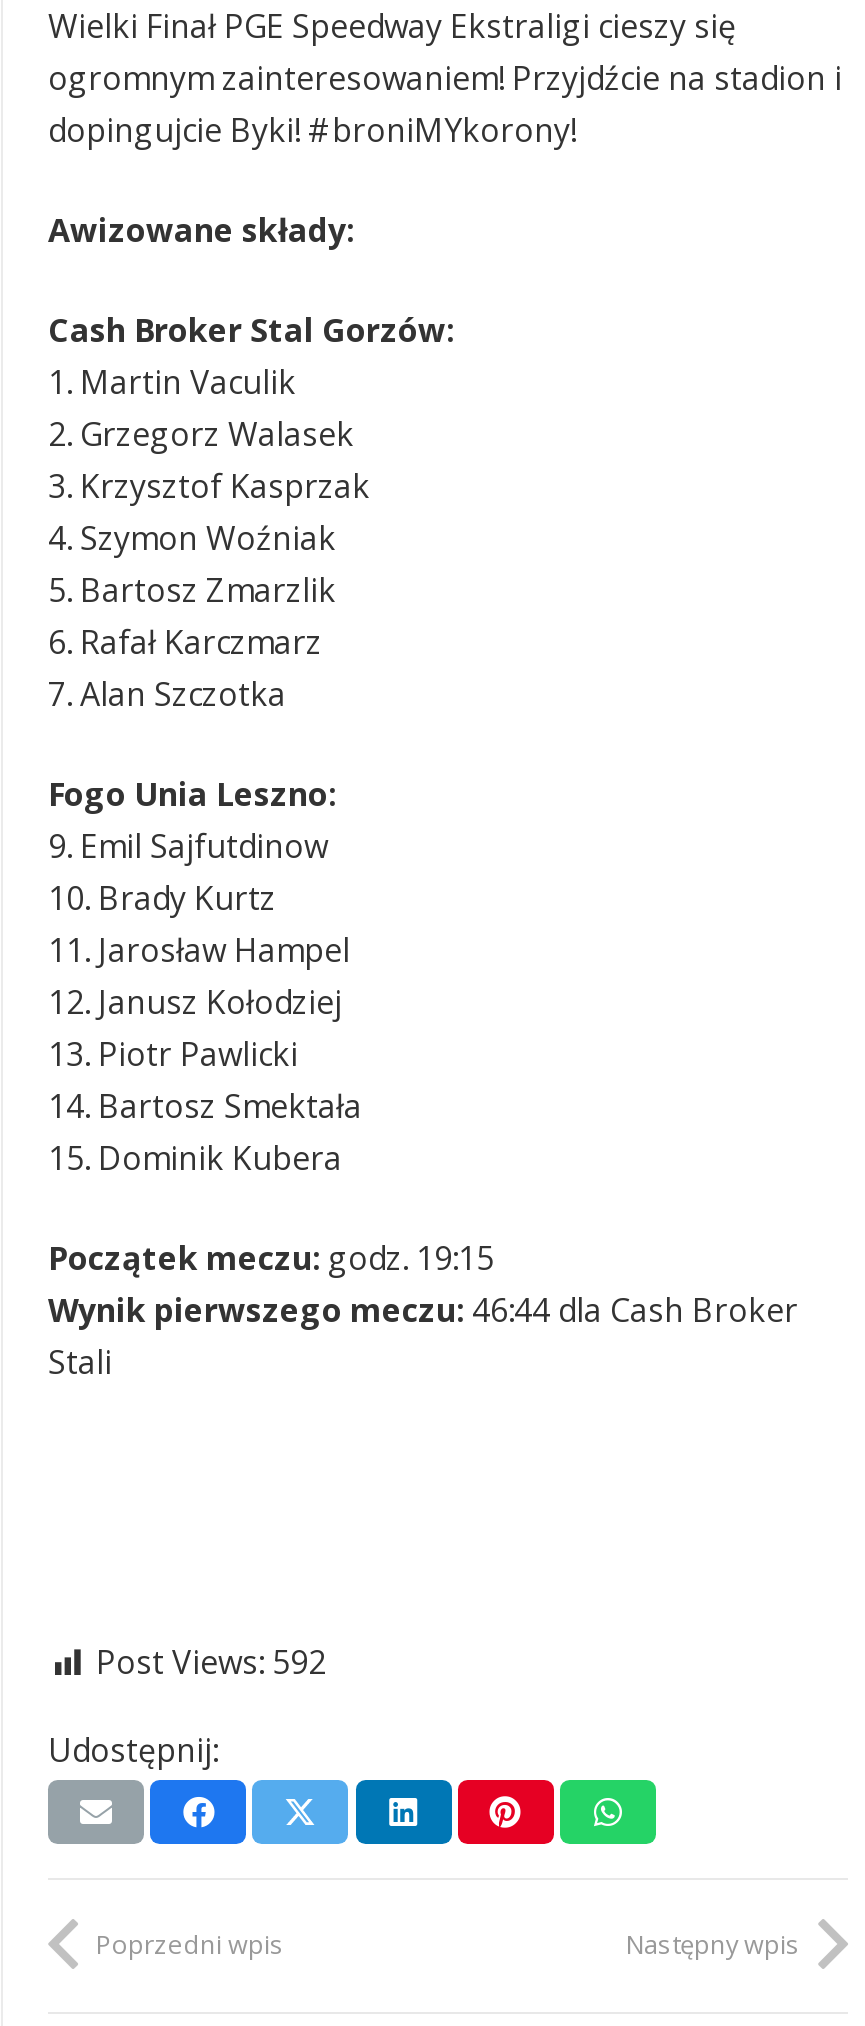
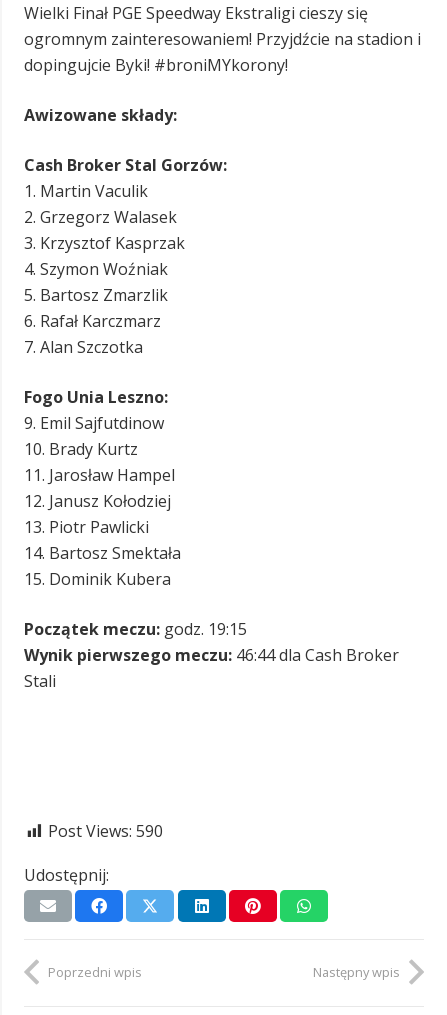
- Post Views: 592
+ Post Views: 590
